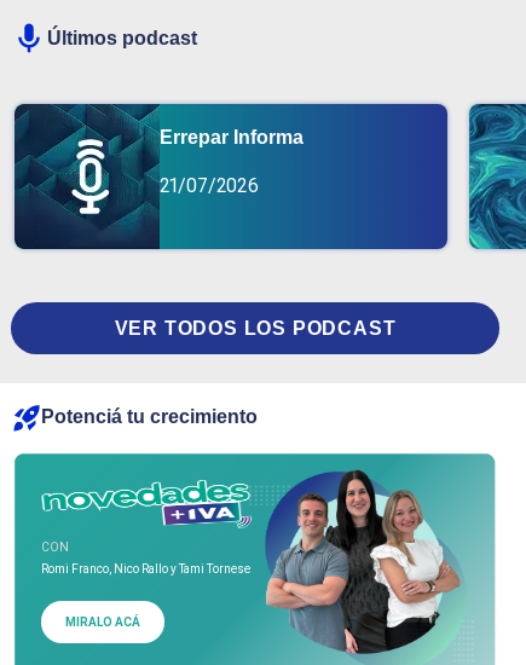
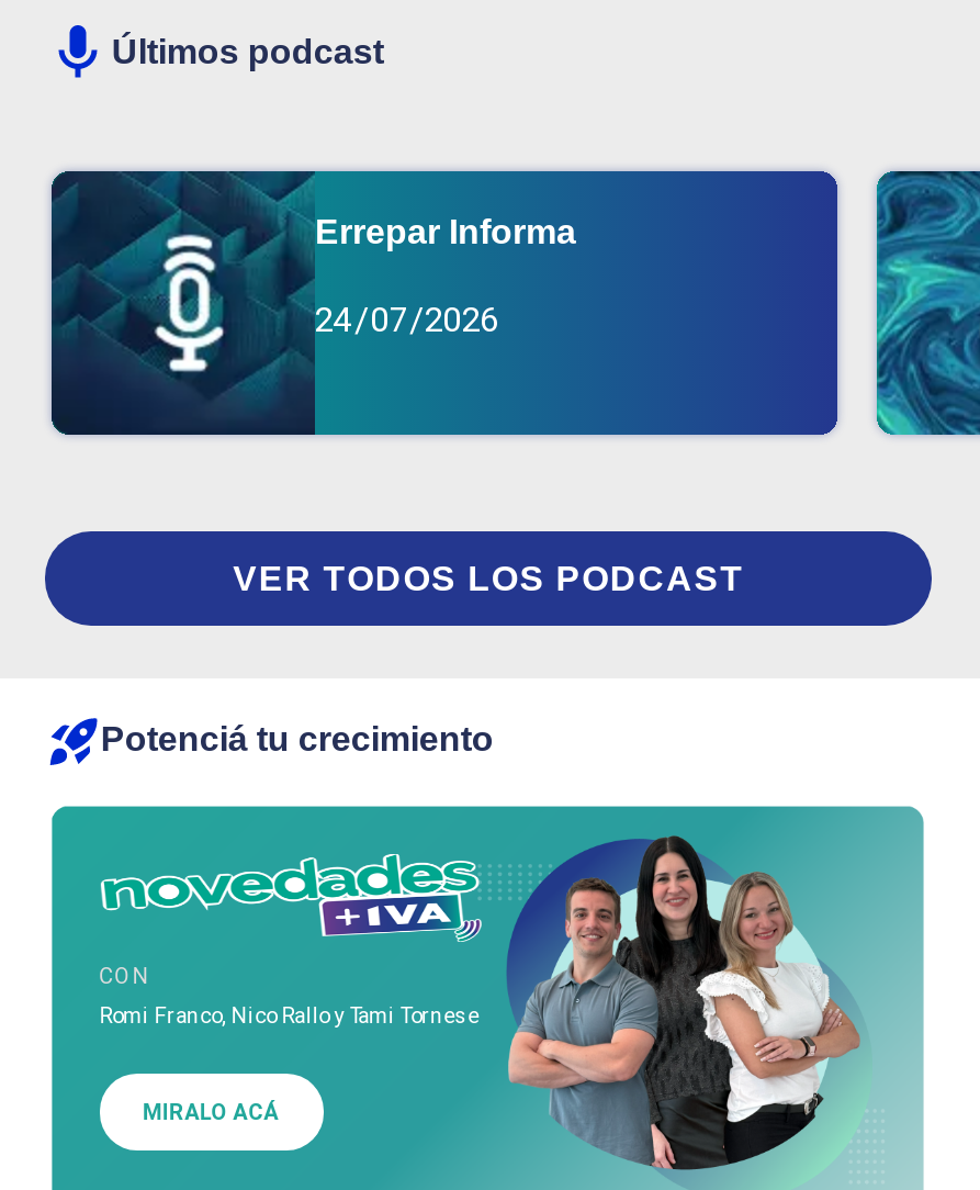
- 21/07/2026
+ 24/07/2026
